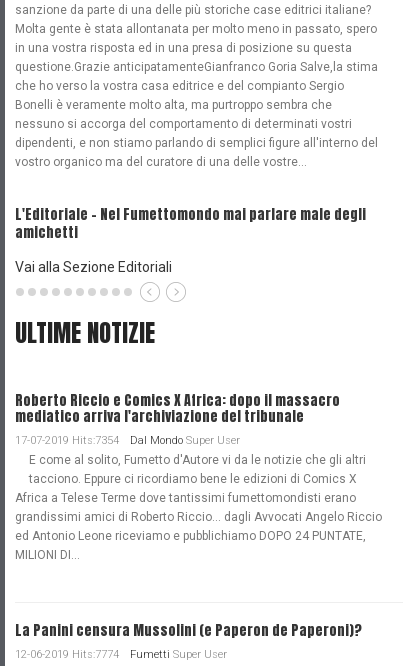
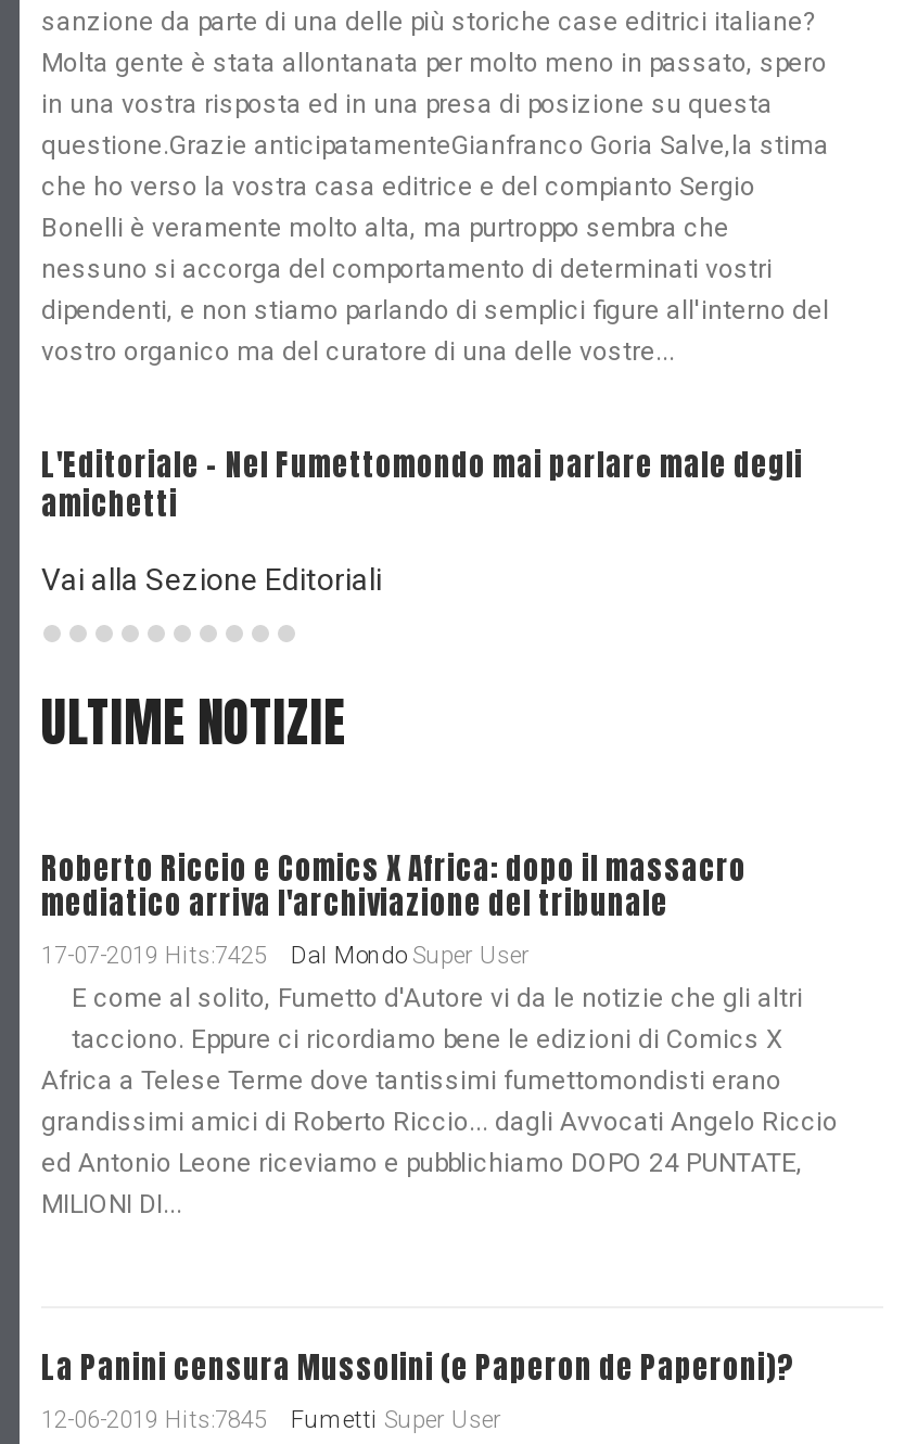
- 17-07-2019 Hits:7354 Dal Mondo Super User
+ 17-07-2019 Hits:7425 Dal Mondo Super User

- 12-06-2019 Hits:7774 Fumetti Super User
+ 12-06-2019 Hits:7845 Fumetti Super User
